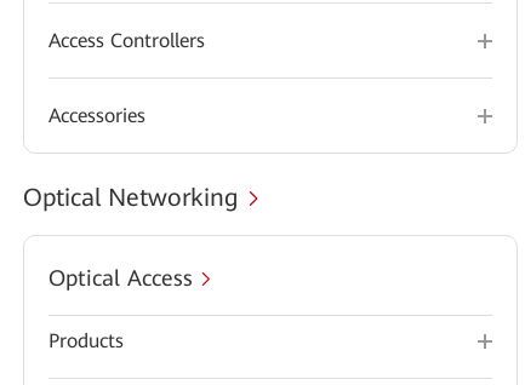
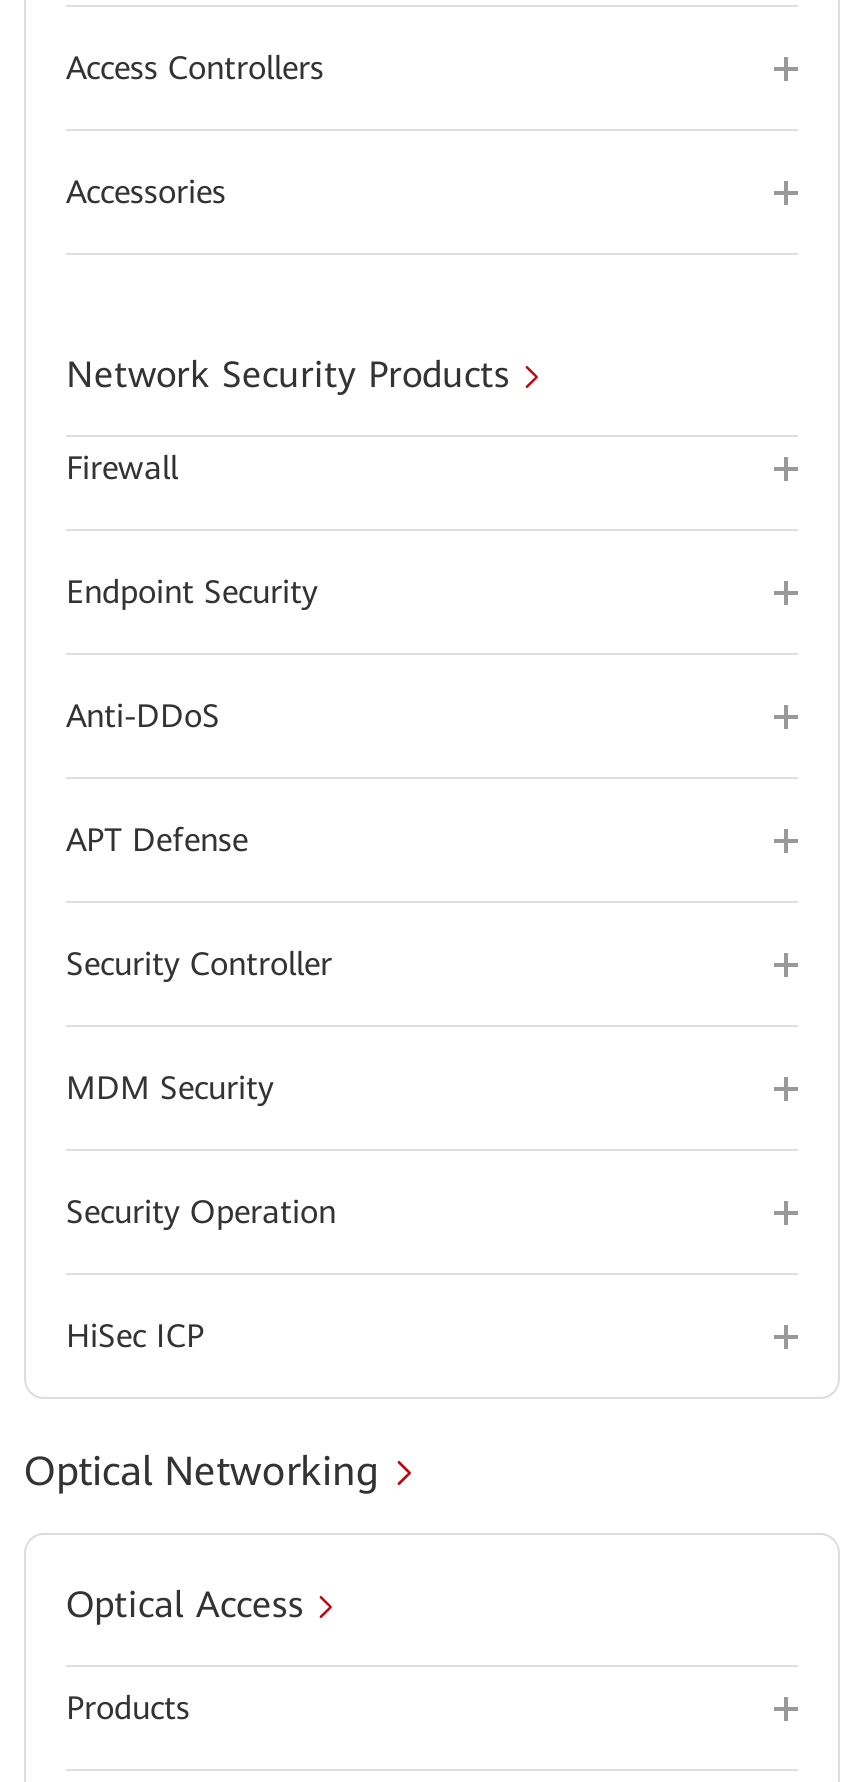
+ Network Security Products
+ Firewall
+ Endpoint Security
+ Anti-DDoS
+ APT Defense
+ Security Controller
+ MDM Security
+ Security Operation
+ HiSec ICP
